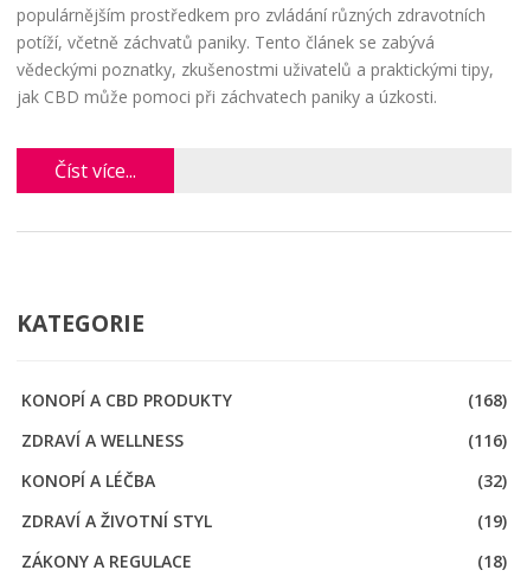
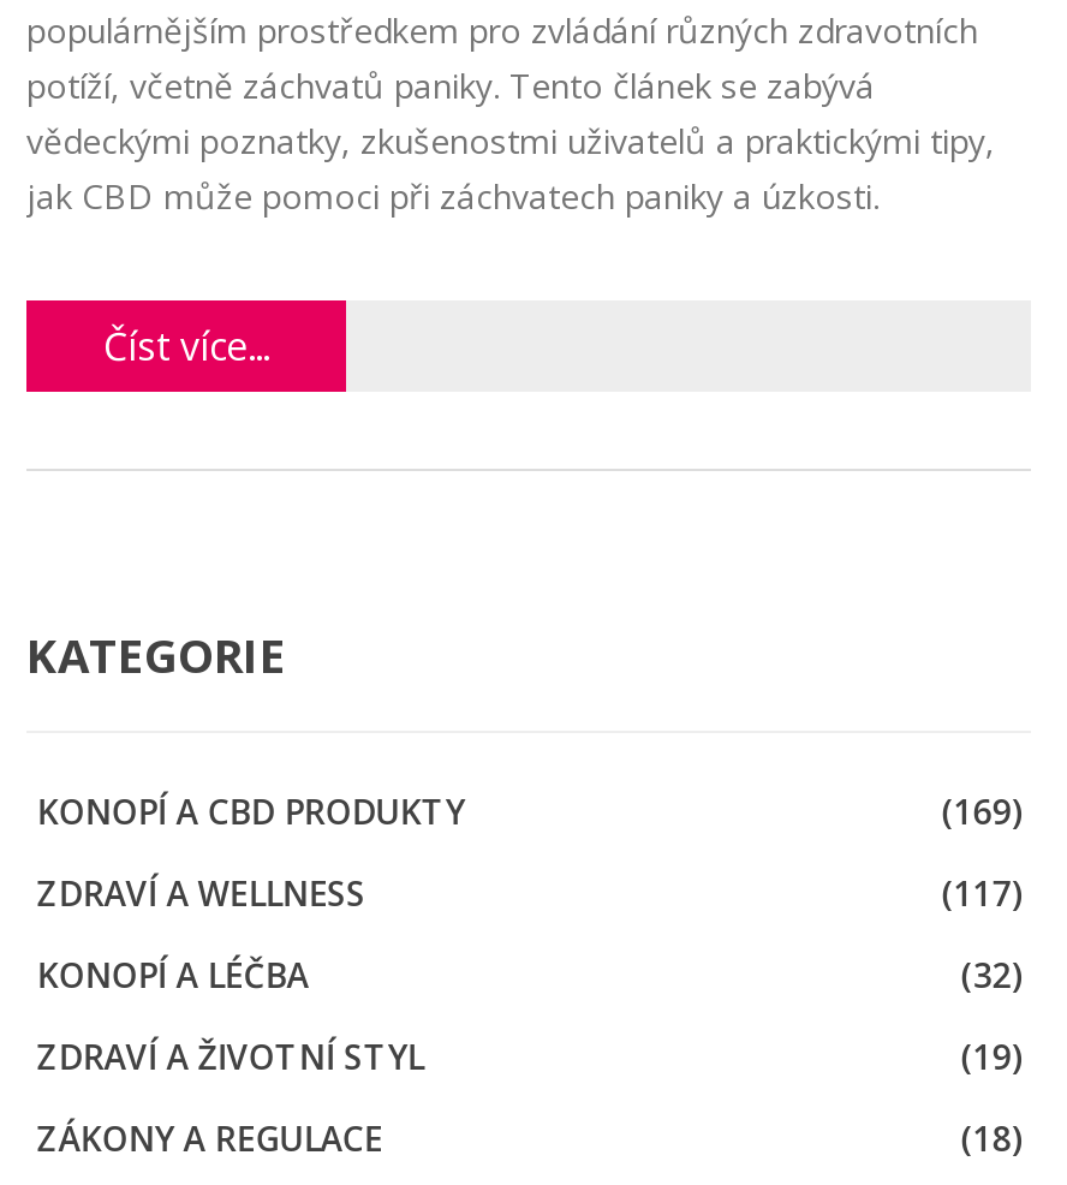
- (168)
+ (169)

- (116)
+ (117)
